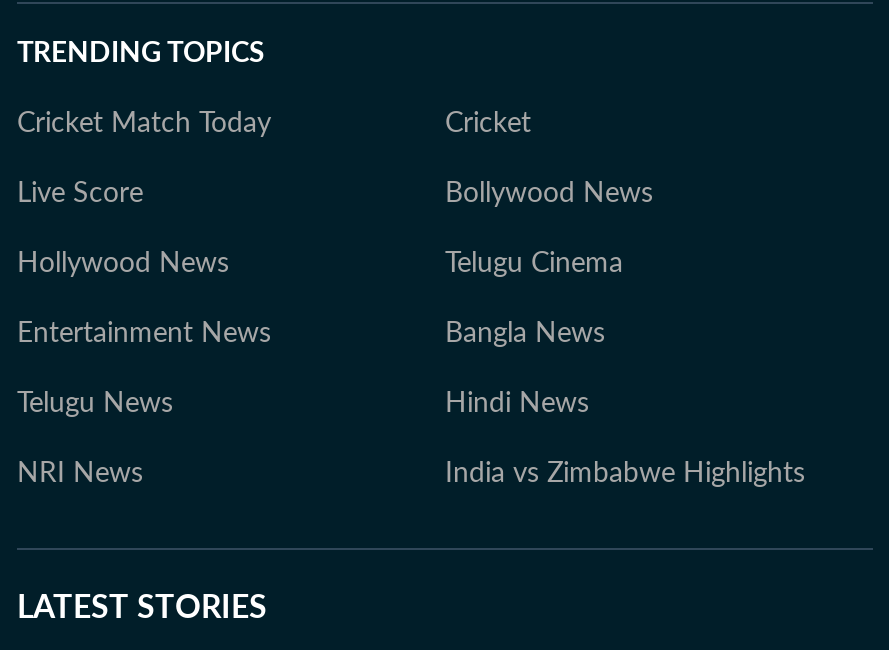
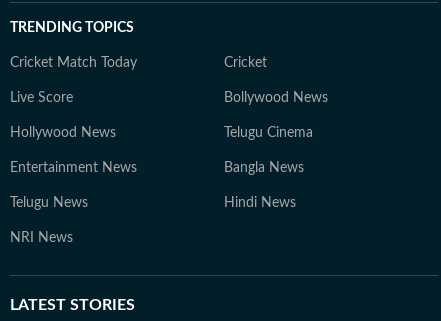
- India vs Zimbabwe Highlights
